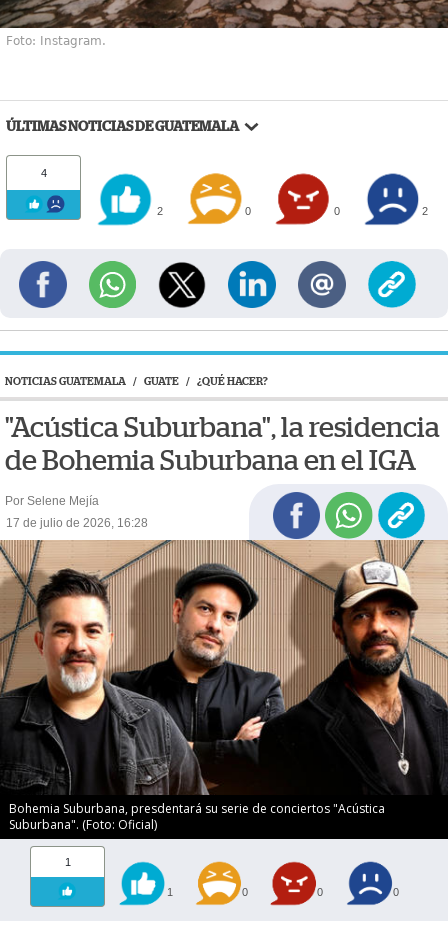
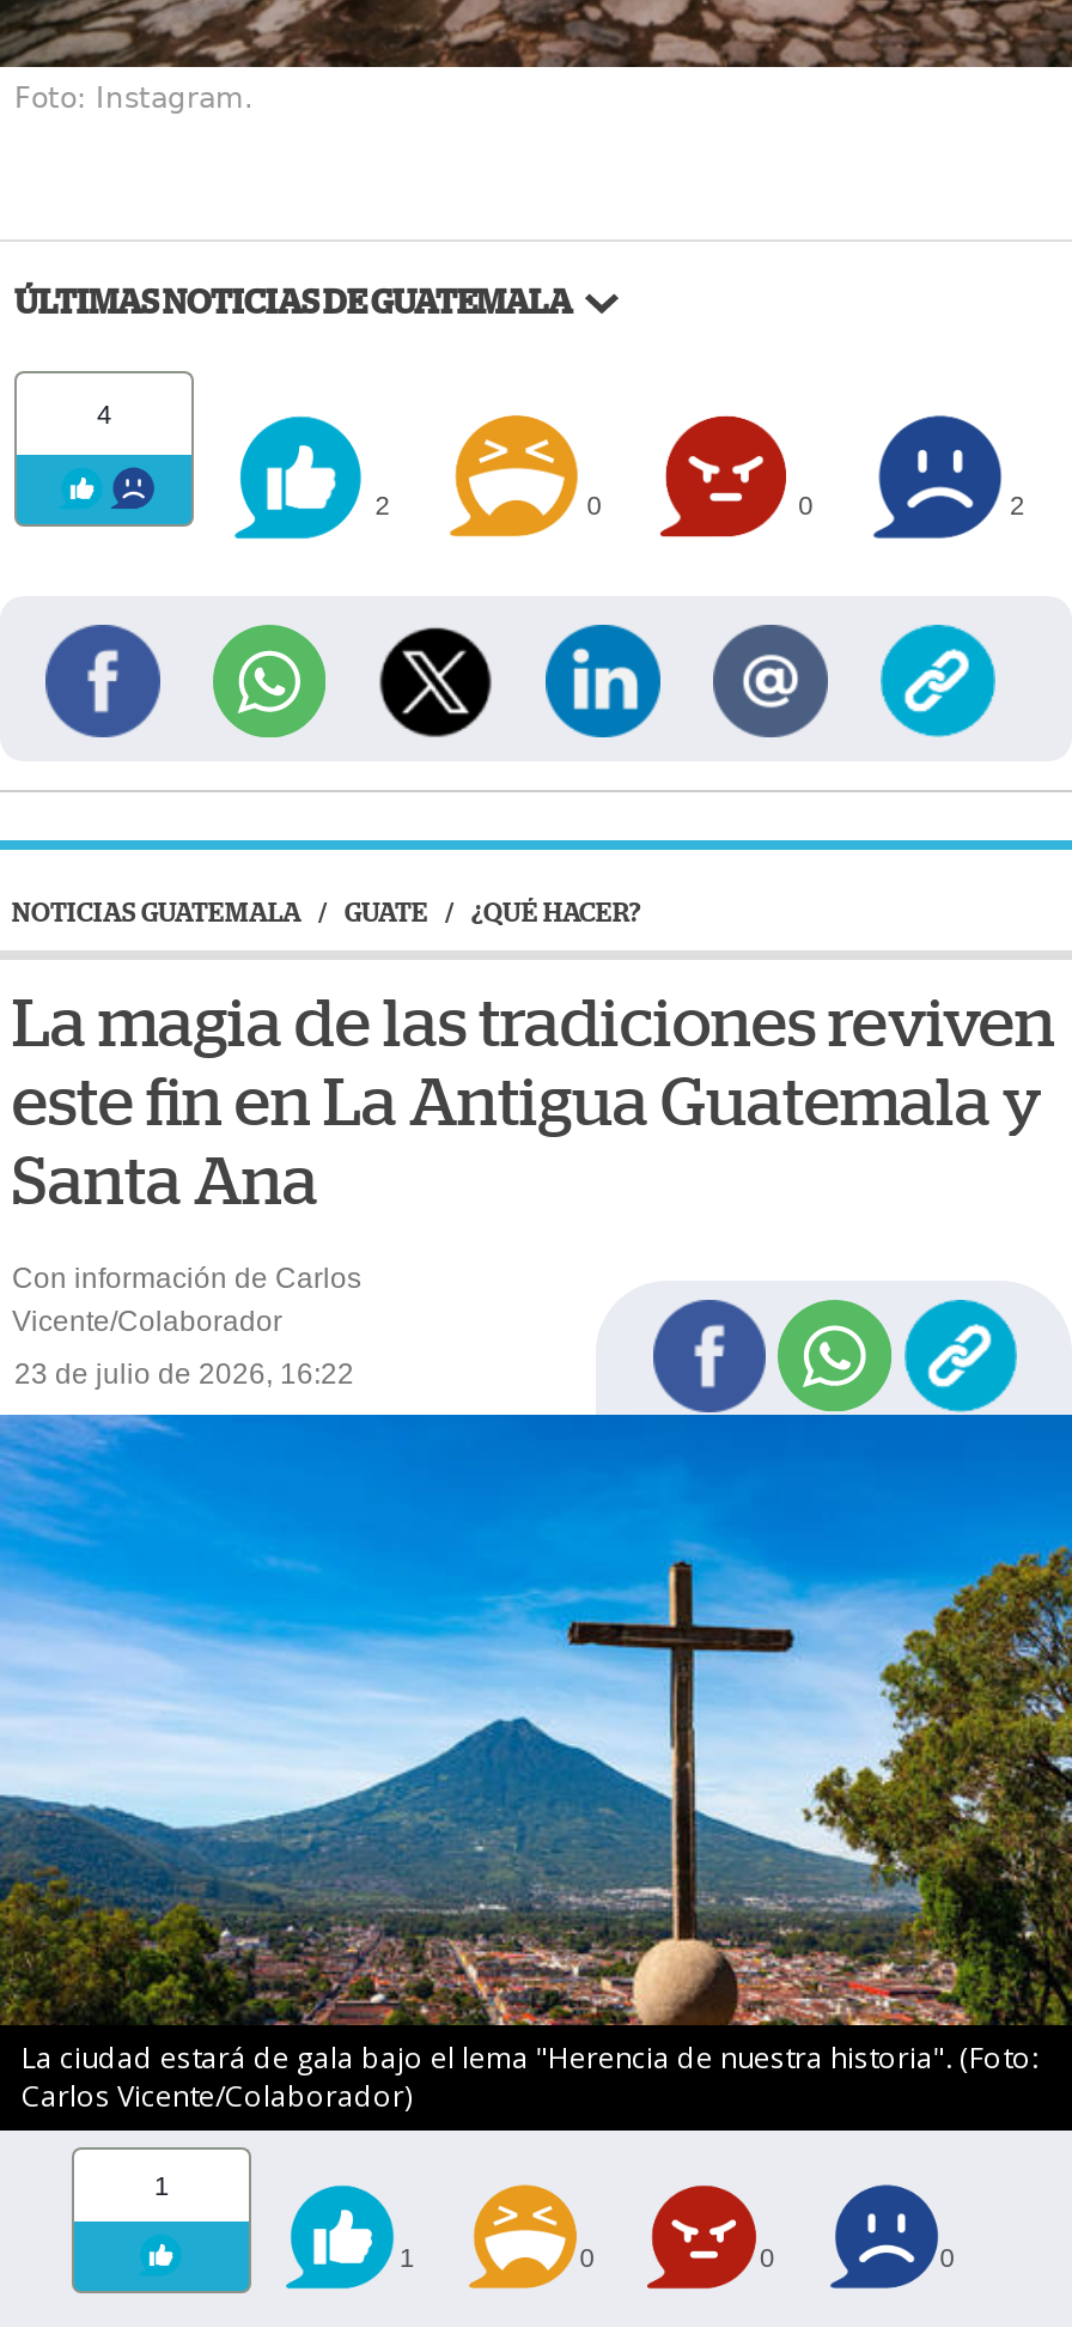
- "Acústica Suburbana", la residencia
- de Bohemia Suburbana en el IGA
+ La magia de las tradiciones reviven
+ este fin en La Antigua Guatemala y
+ Santa Ana

- Por Selene Mejía
+ Con información de Carlos
+ Vicente/Colaborador

- 17 de julio de 2026, 16:28
+ 23 de julio de 2026, 16:22

- [image]
- Bohemia Suburbana, presdentará su serie de conciertos "Acústica
- Suburbana". (Foto: Oficial)
+ [image]
+ La ciudad estará de gala bajo el lema "Herencia de nuestra historia". (Foto:
+ Carlos Vicente/Colaborador)
